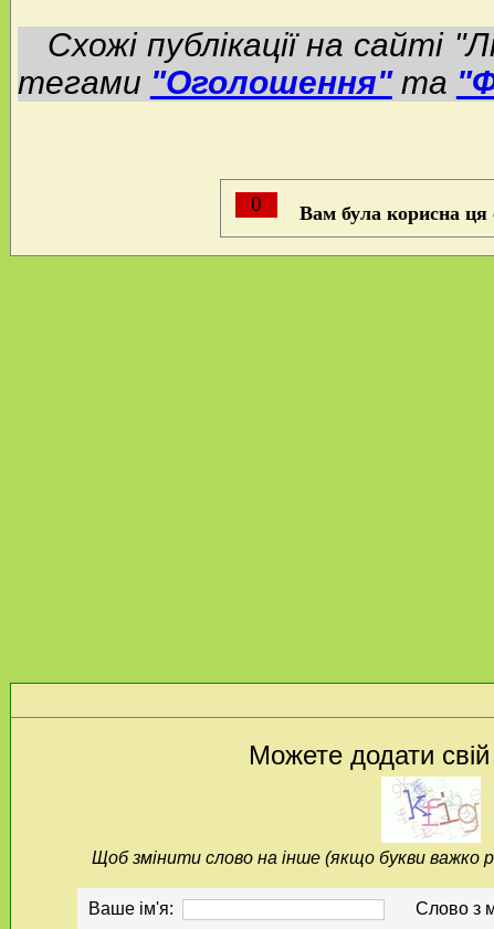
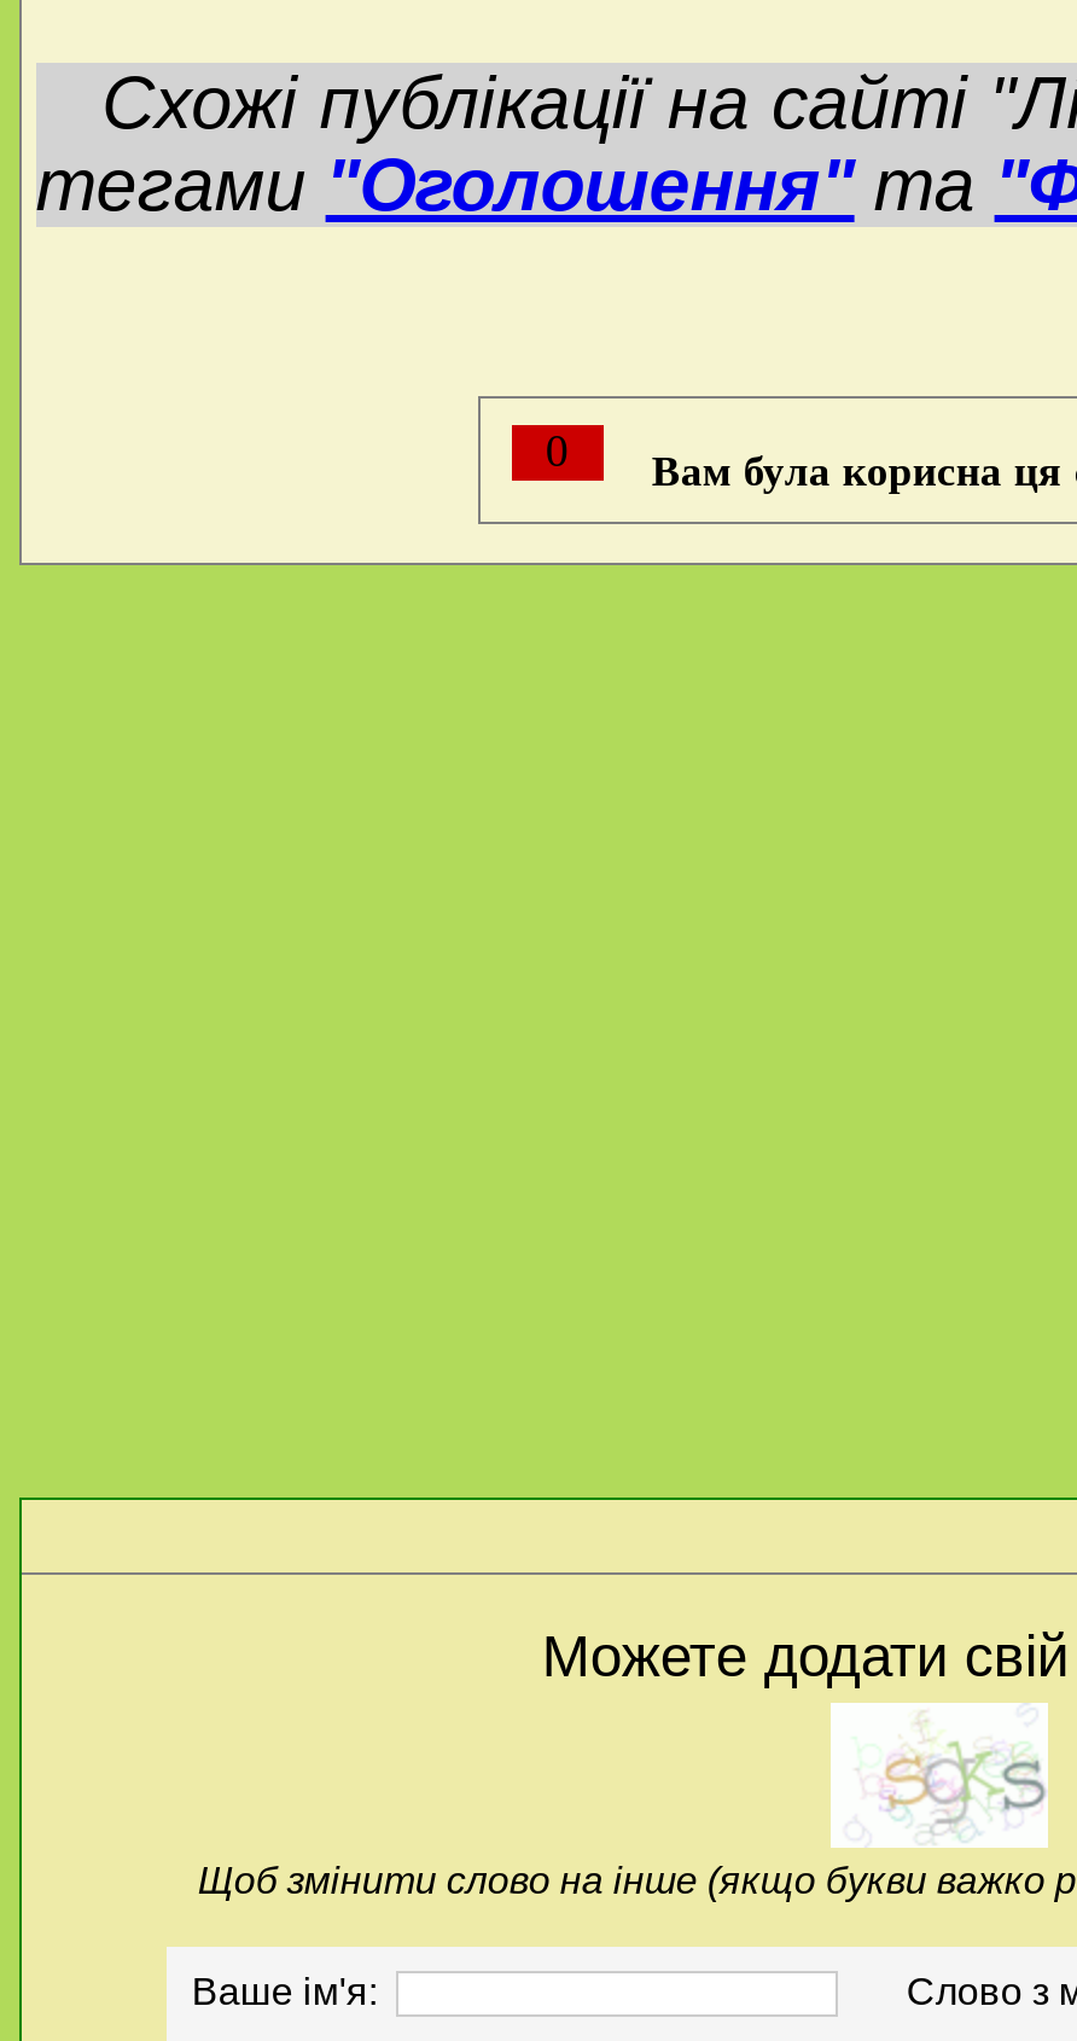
- [image]
+ [image]
